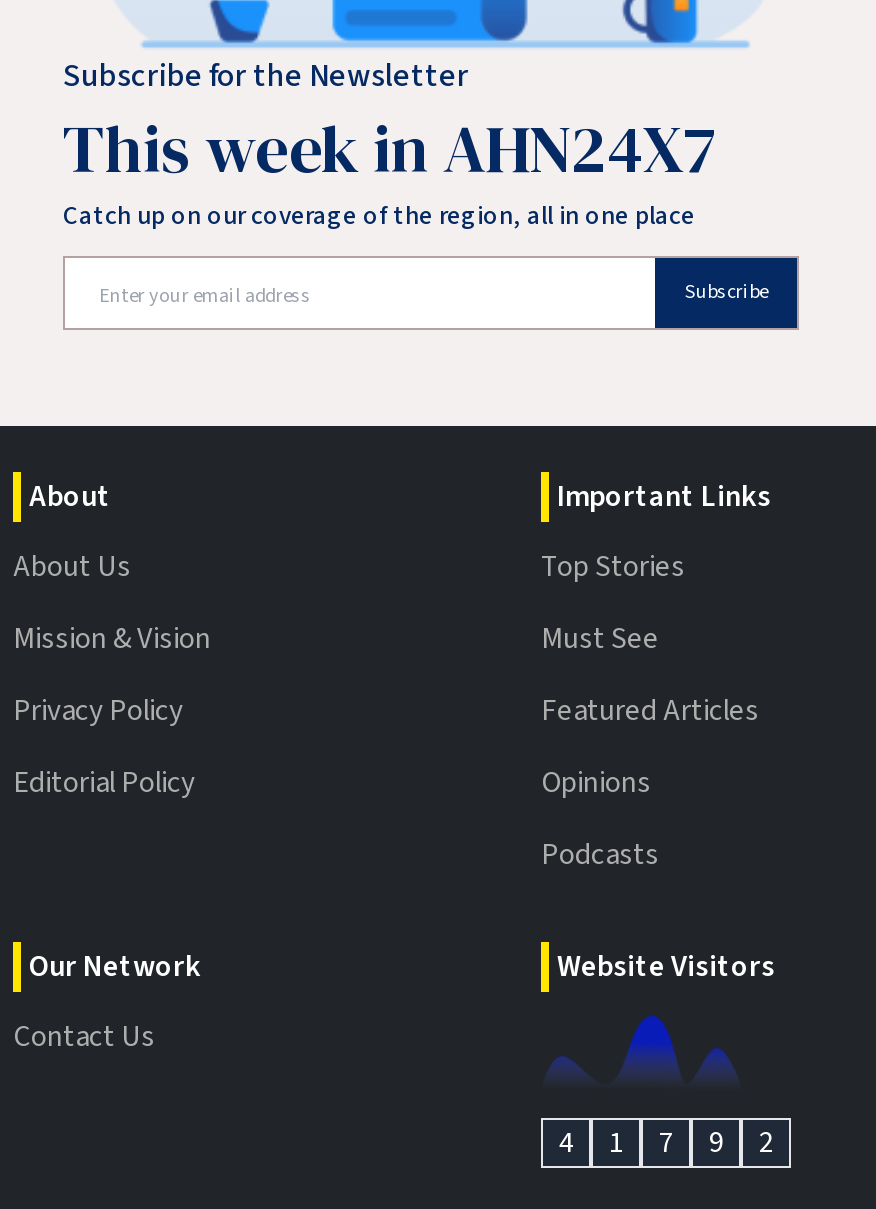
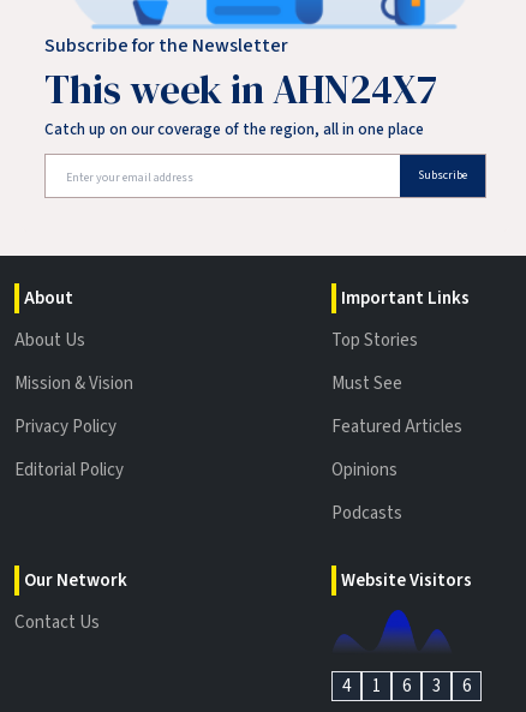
- 7
+ 6

- 9
+ 3

- 2
+ 6
